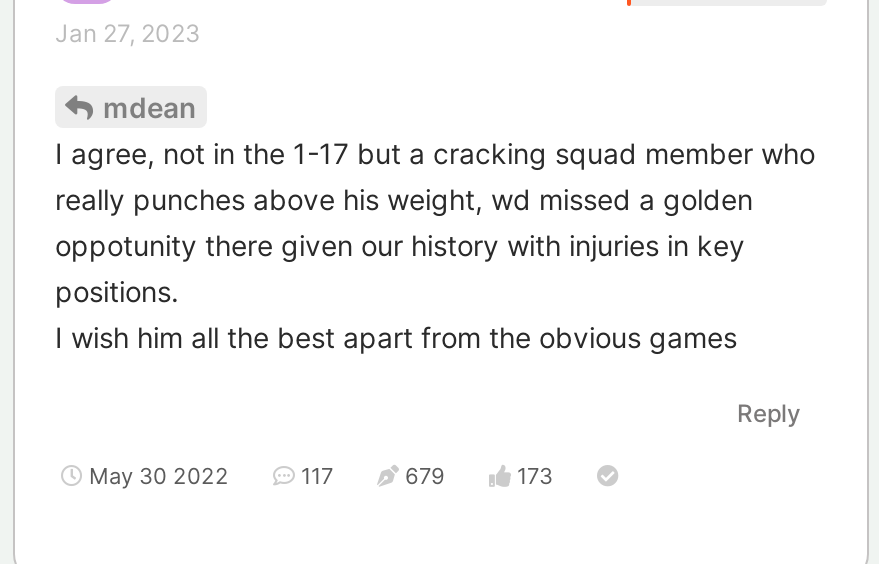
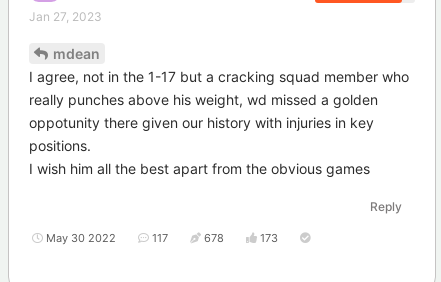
- 679
+ 678
